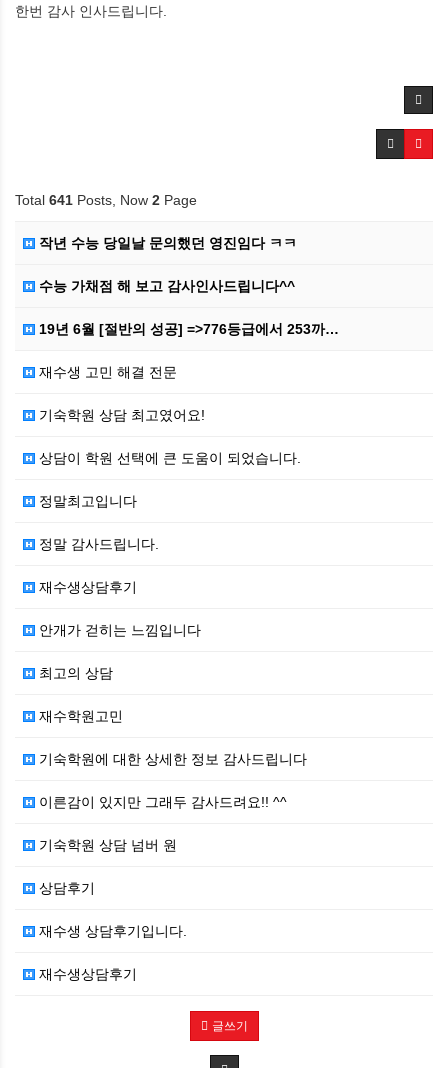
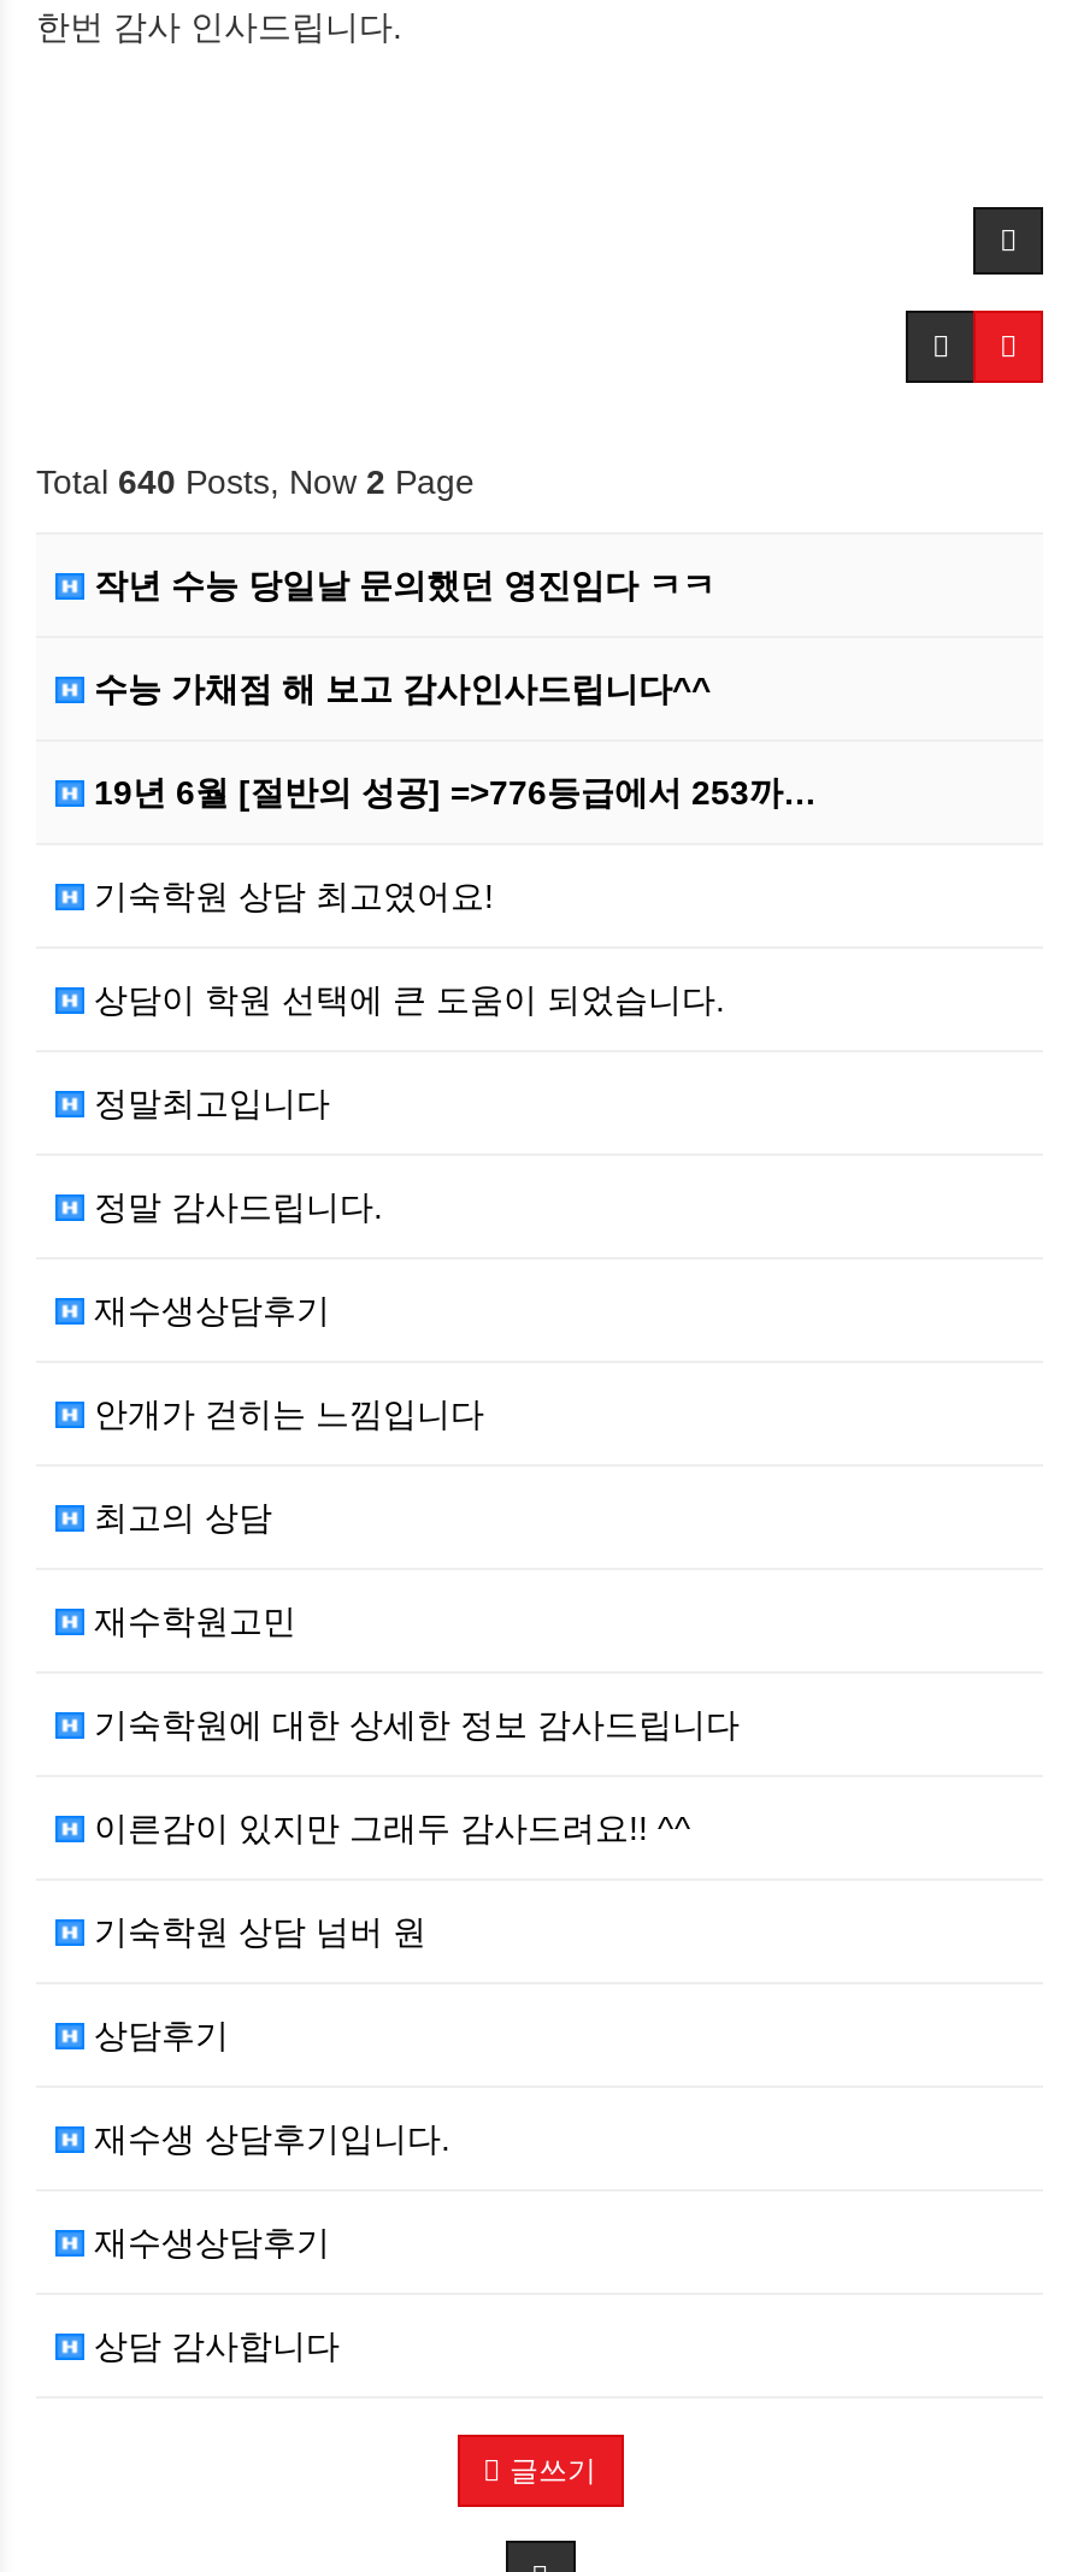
- Total 641 Posts, Now 2 Page
+ Total 640 Posts, Now 2 Page

- 재수생 고민 해결 전문

moved up: 기숙학원 상담 최고였어요! | 상담이 학원 선택에 큰 도움이 되었습니다. | 재수생상담후기 | ... | 재수생 상담후기입니다. | 재수생상담후기

+ 상담 감사합니다
